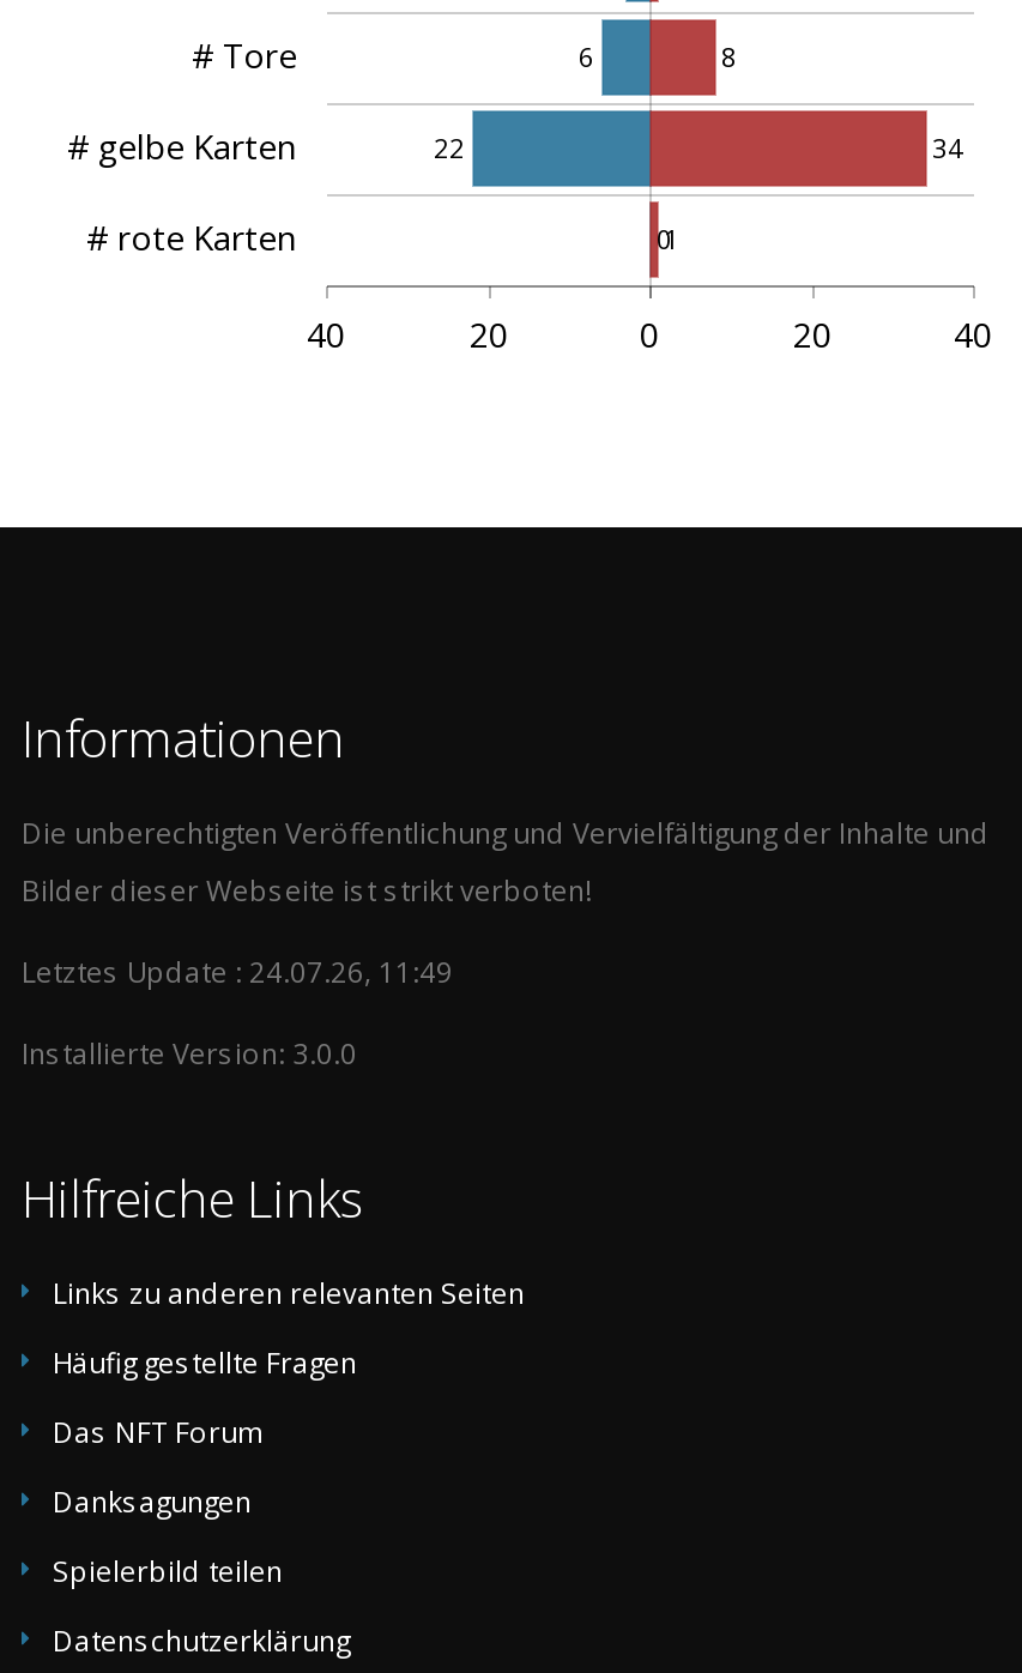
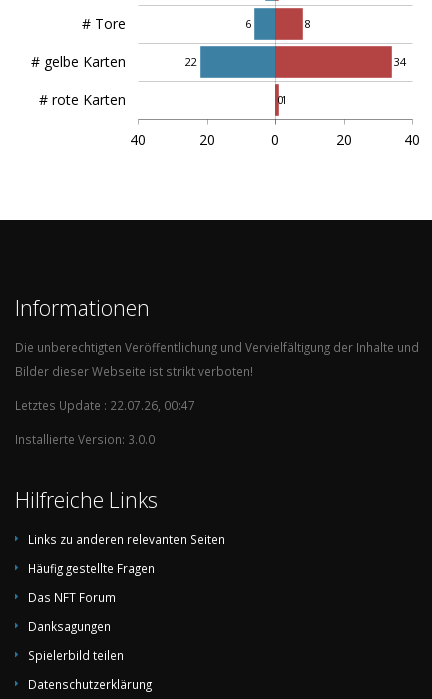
- Letztes Update : 24.07.26, 11:49
+ Letztes Update : 22.07.26, 00:47
